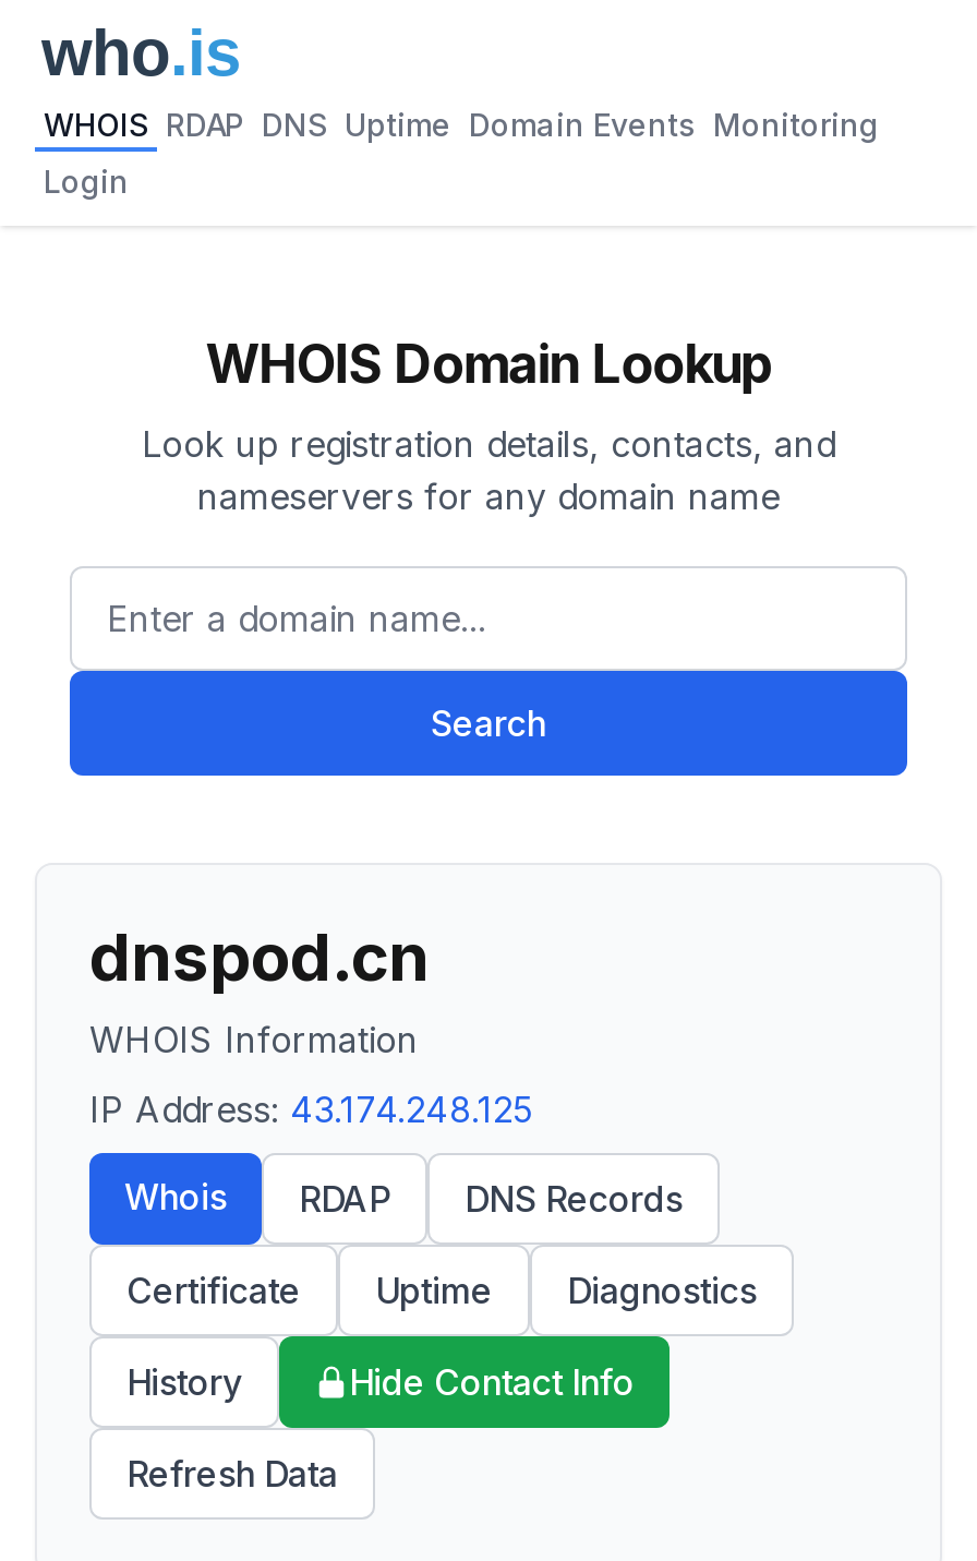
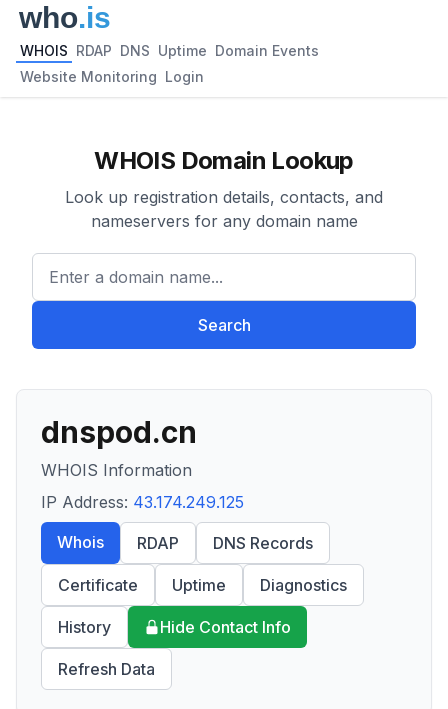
- WHOIS RDAP DNS Uptime Domain Events Monitoring
+ WHOIS RDAP DNS Uptime Domain Events

- Login
+ Website Monitoring Login

- IP Address: 43.174.248.125
+ IP Address: 43.174.249.125
